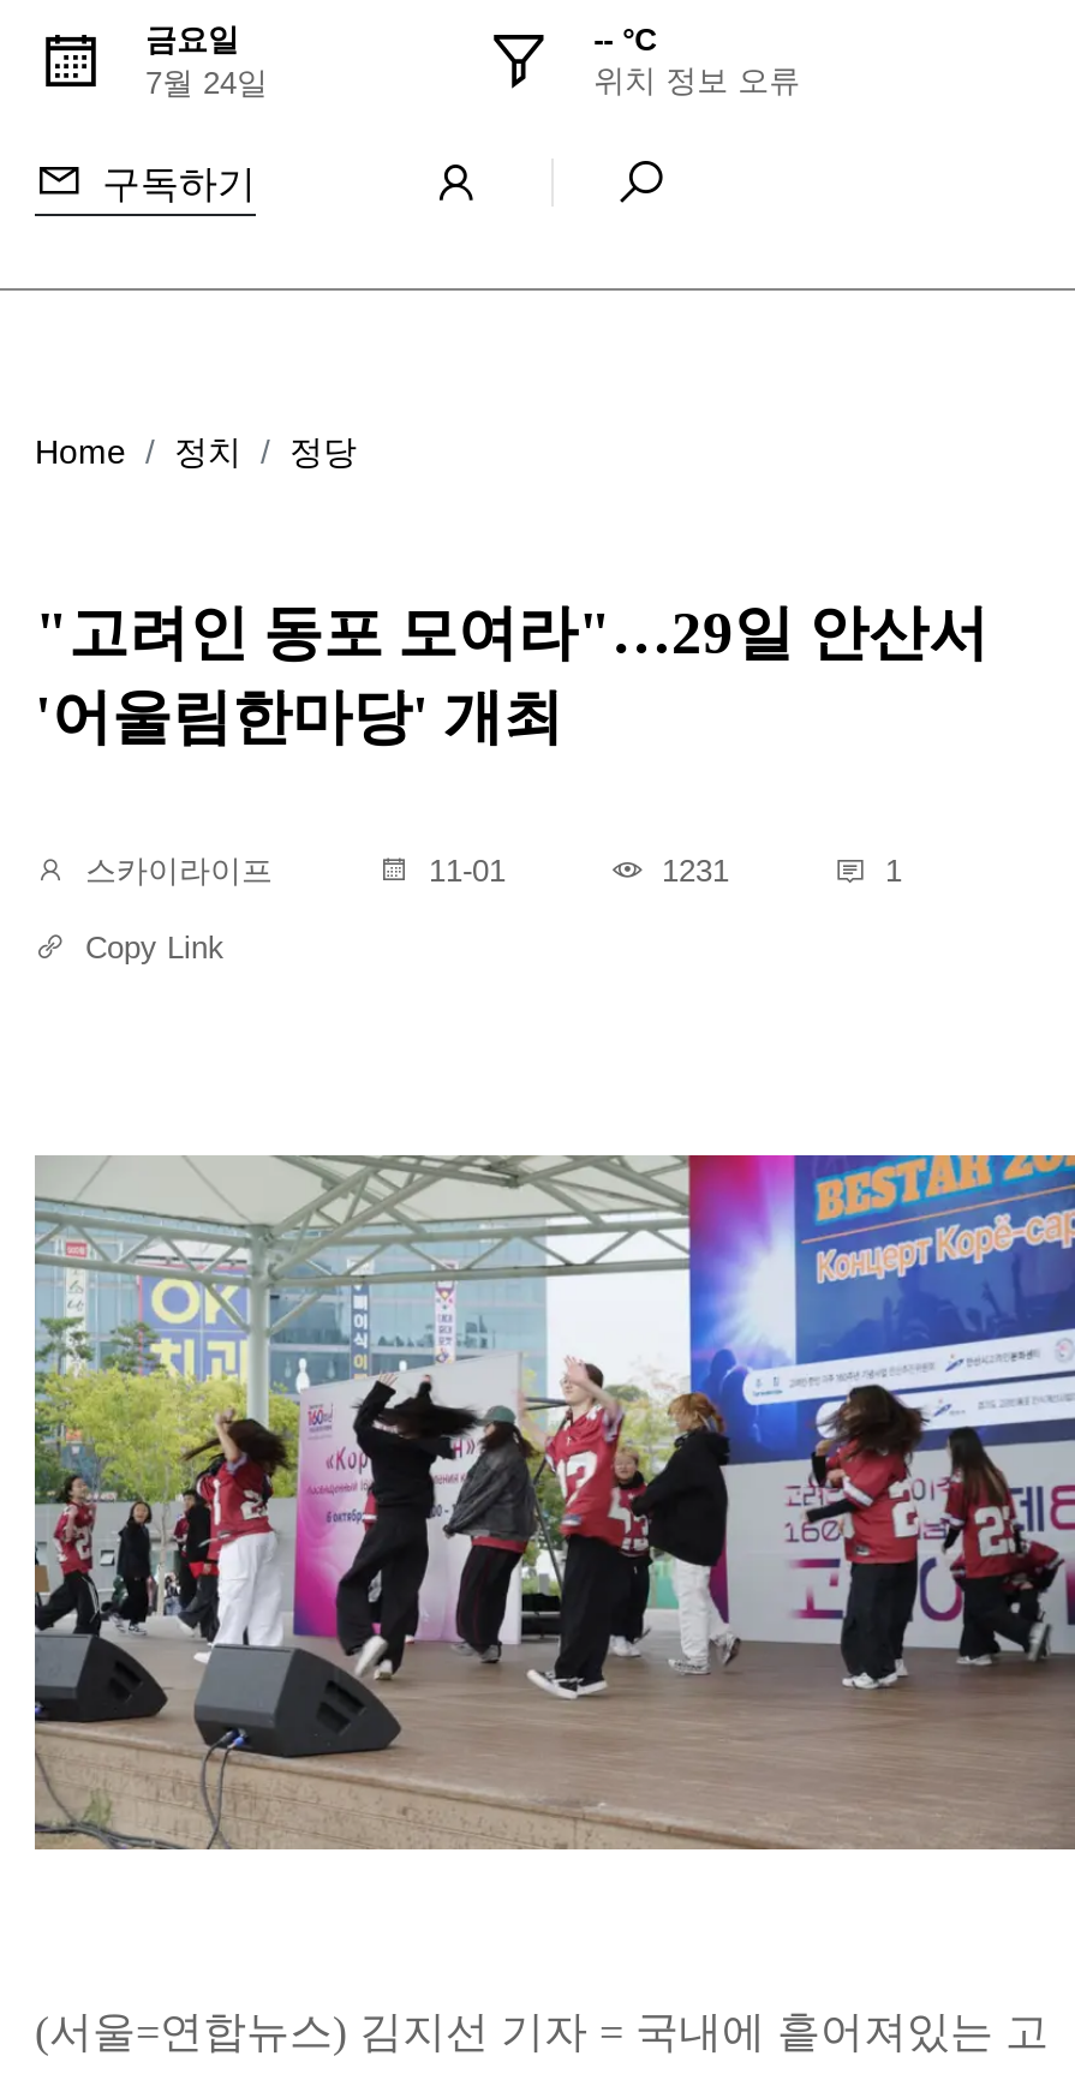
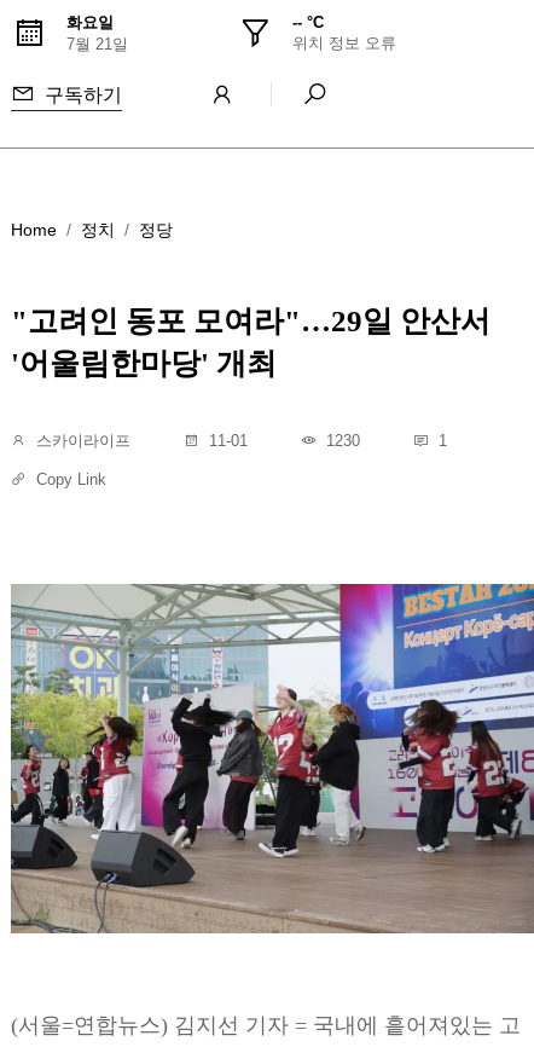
- 금요일
- 7월 24일
+ 화요일
+ 7월 21일

- 1231
+ 1230
